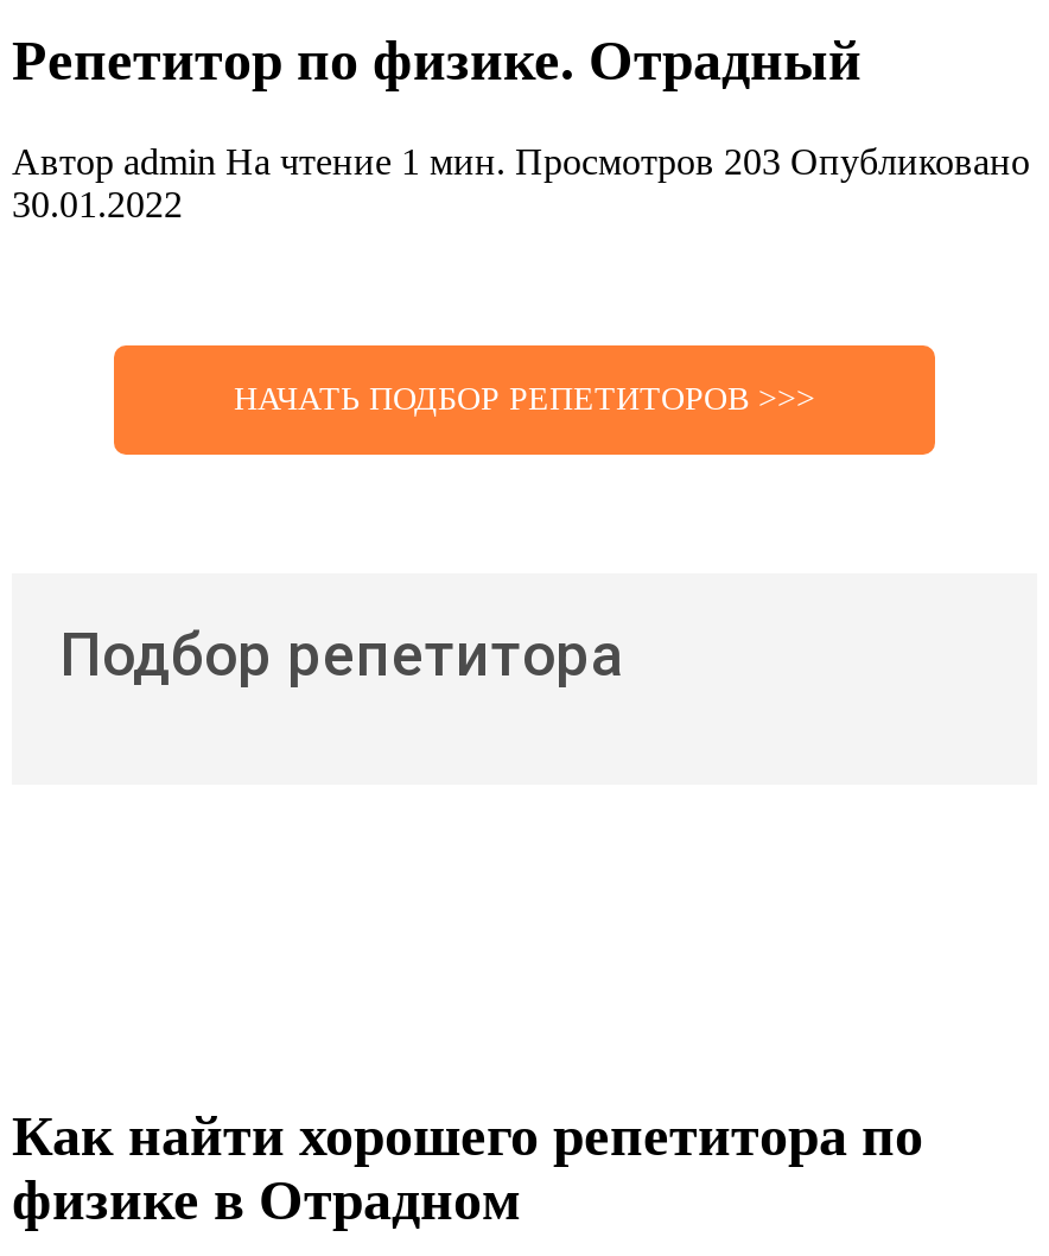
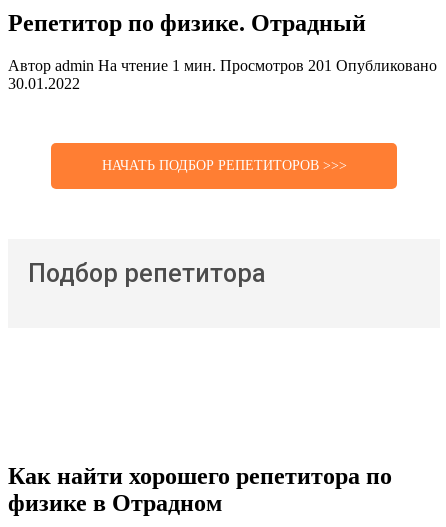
- Автор admin На чтение 1 мин. Просмотров 203 Опубликовано
+ Автор admin На чтение 1 мин. Просмотров 201 Опубликовано
